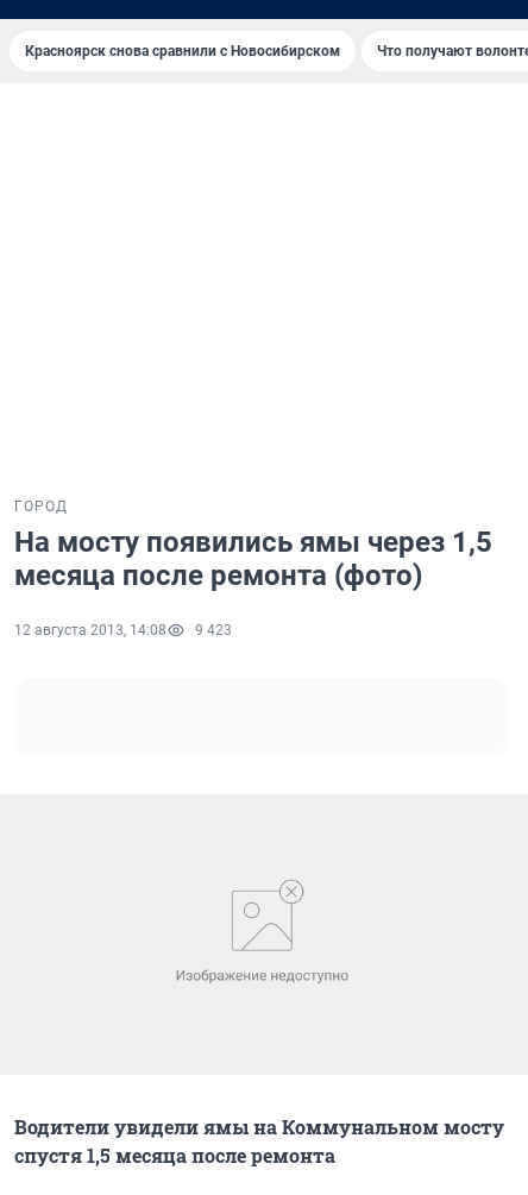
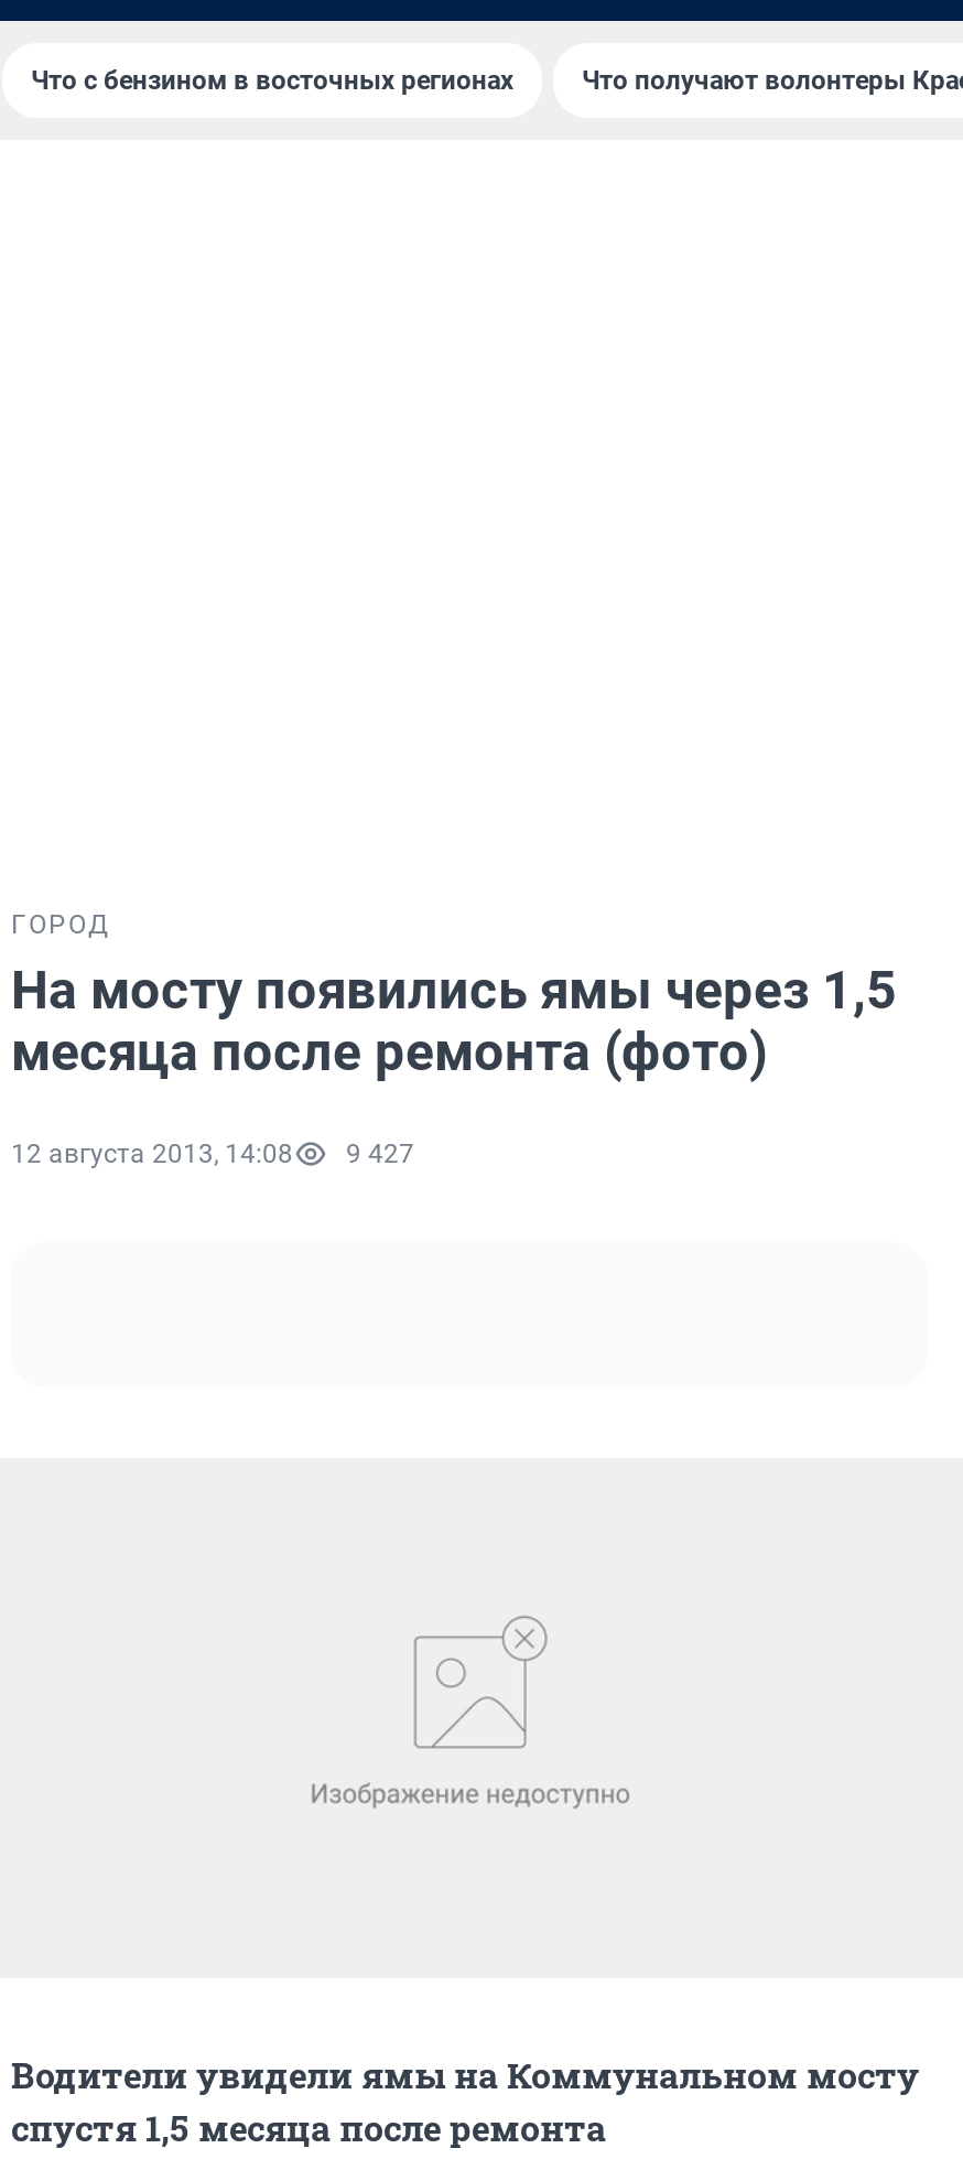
- Красноярск снова сравнили с Новосибирском
+ Что с бензином в восточных регионах

- 12 августа 2013, 14:08 9 423
+ 12 августа 2013, 14:08 9 427
